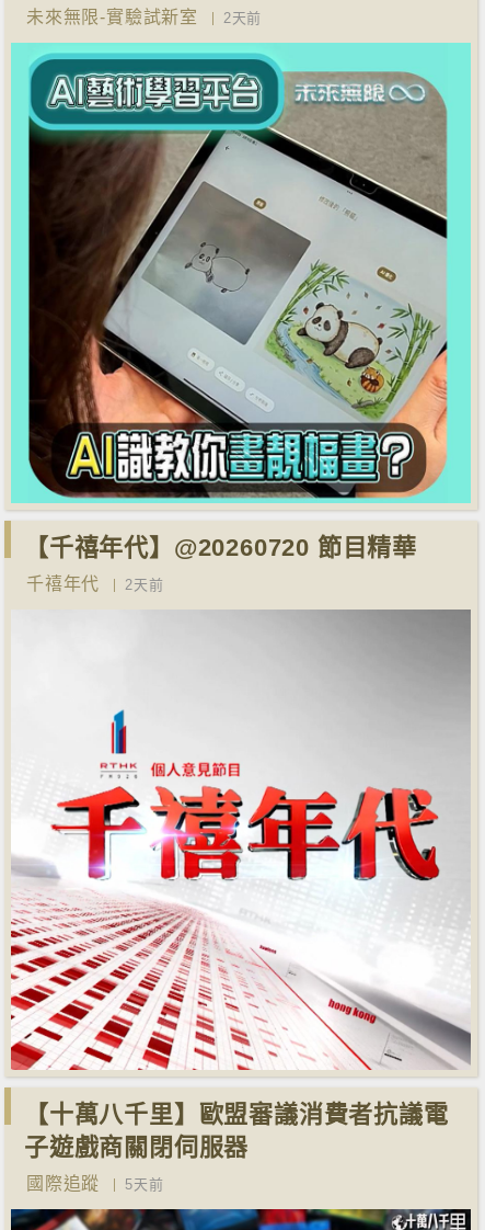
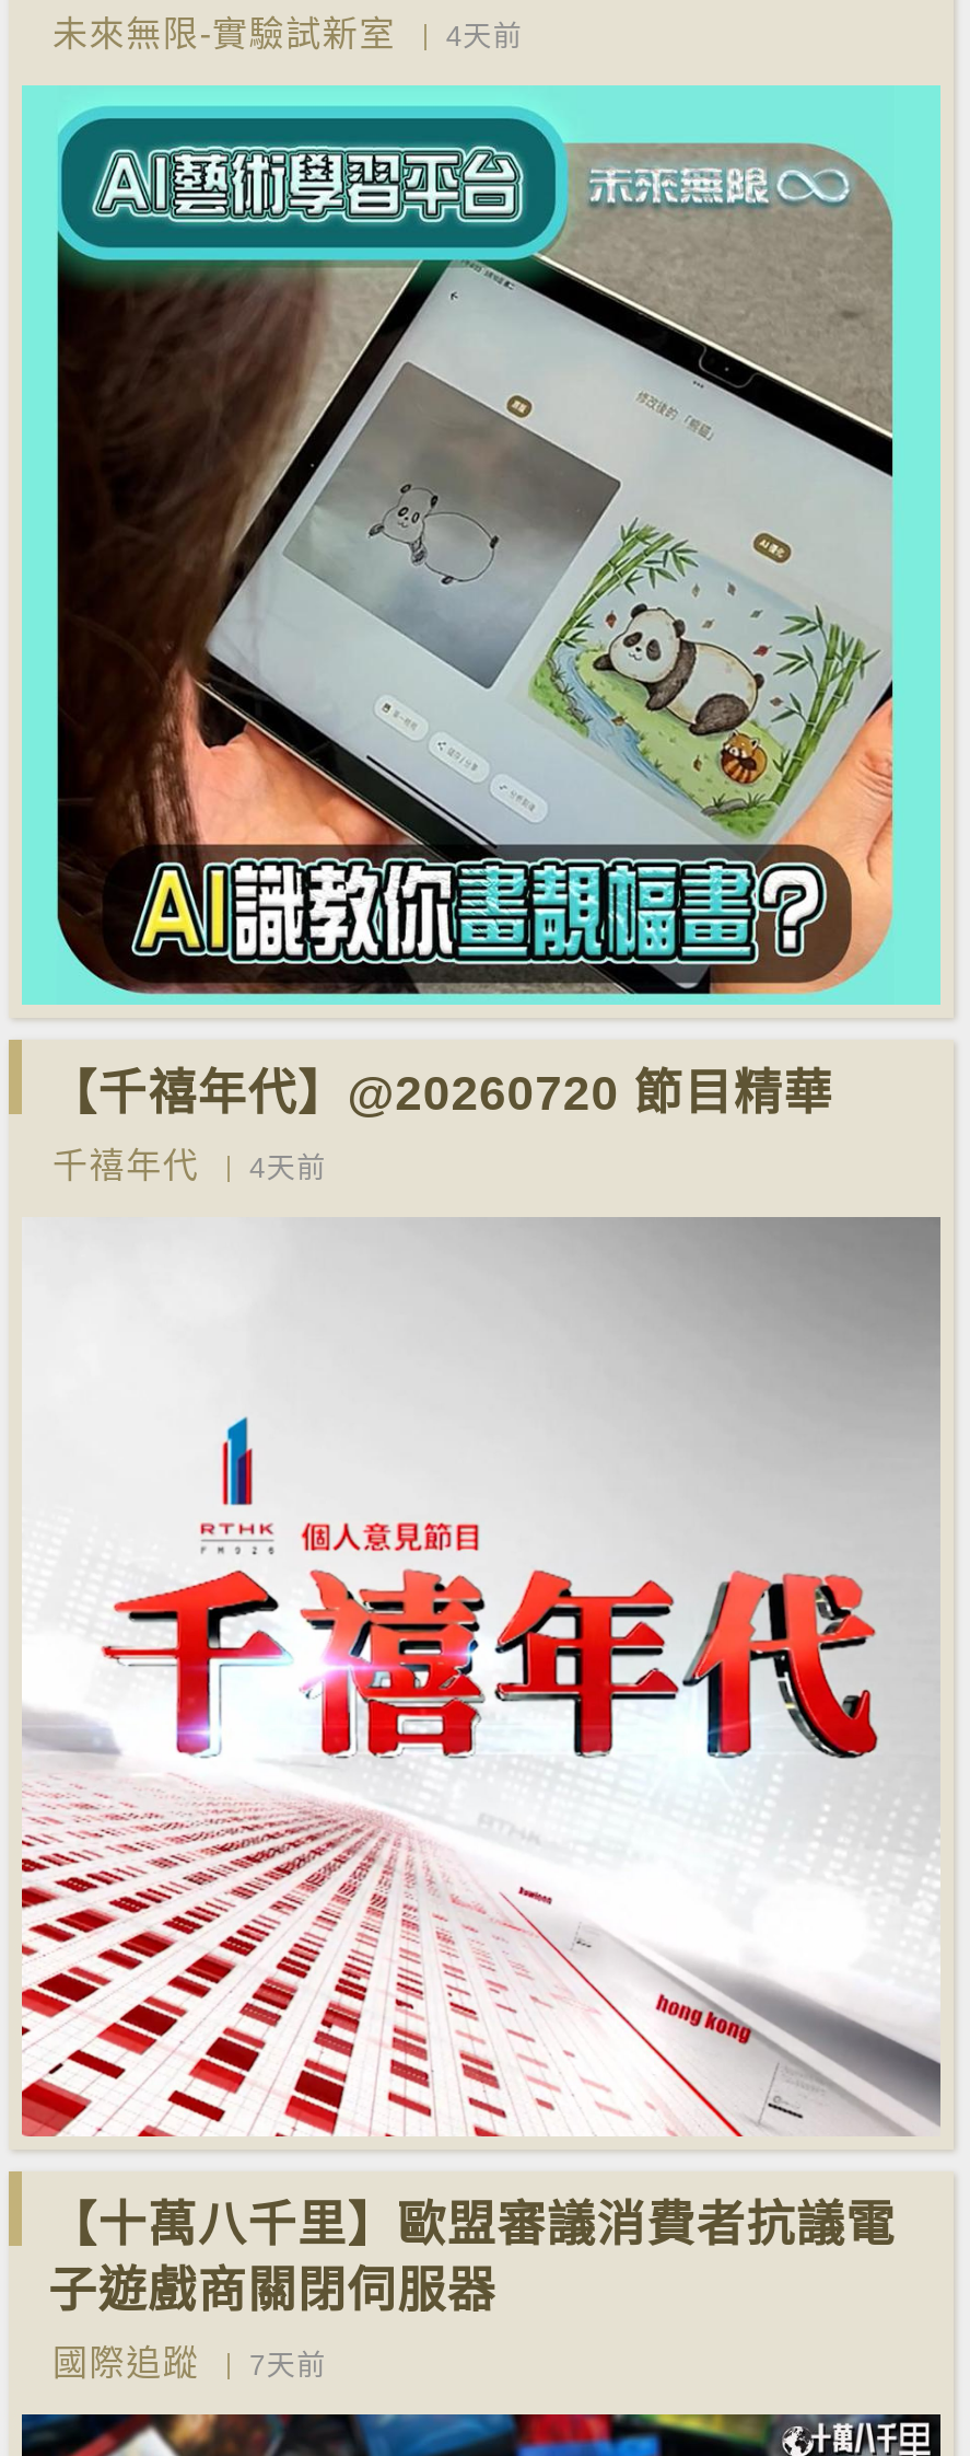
- 未來無限-實驗試新室 2天前
+ 未來無限-實驗試新室 4天前

- 千禧年代 2天前
+ 千禧年代 4天前

- 5天前
+ 7天前
